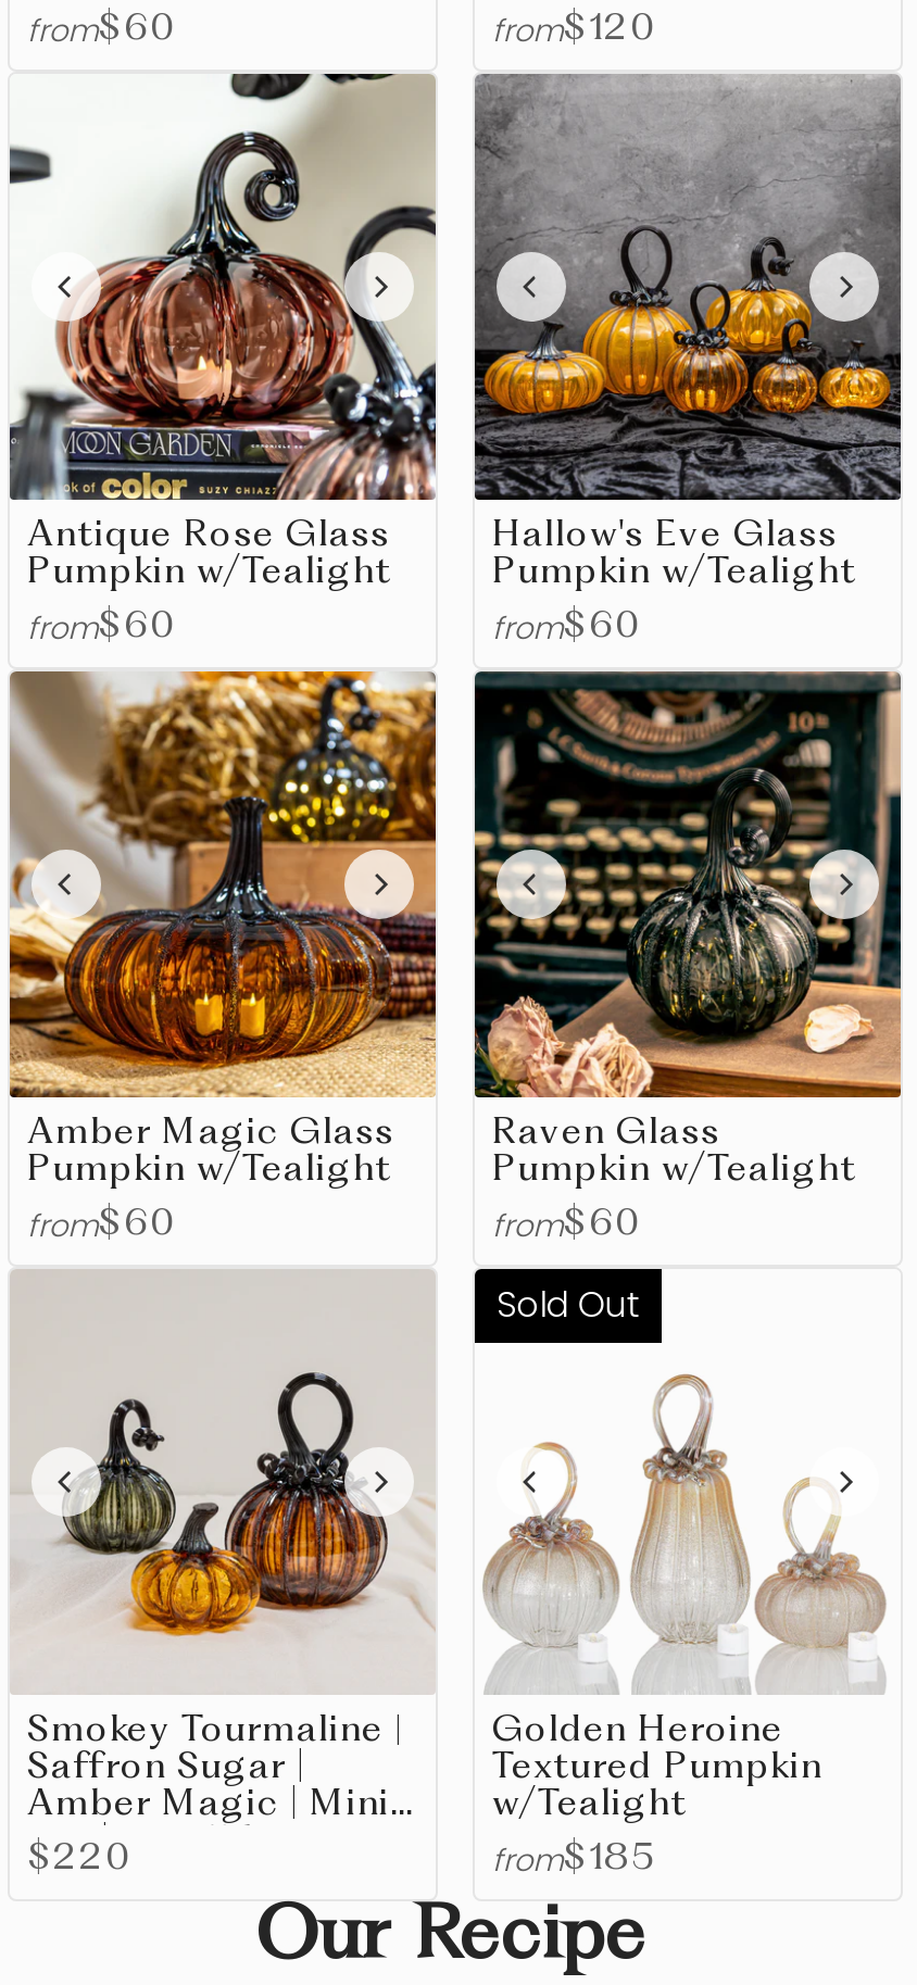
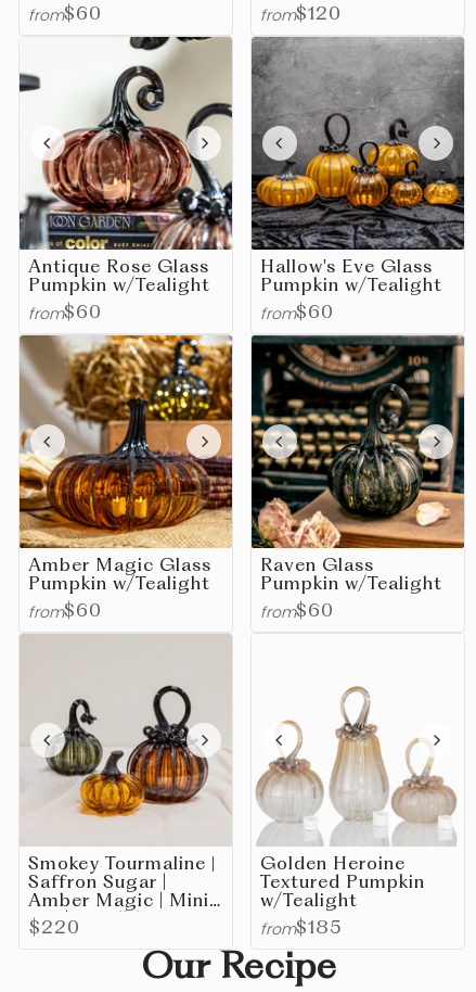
- Sold Out
